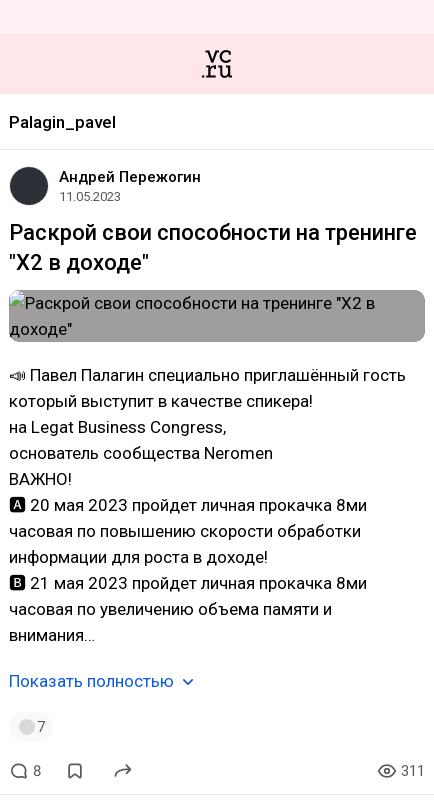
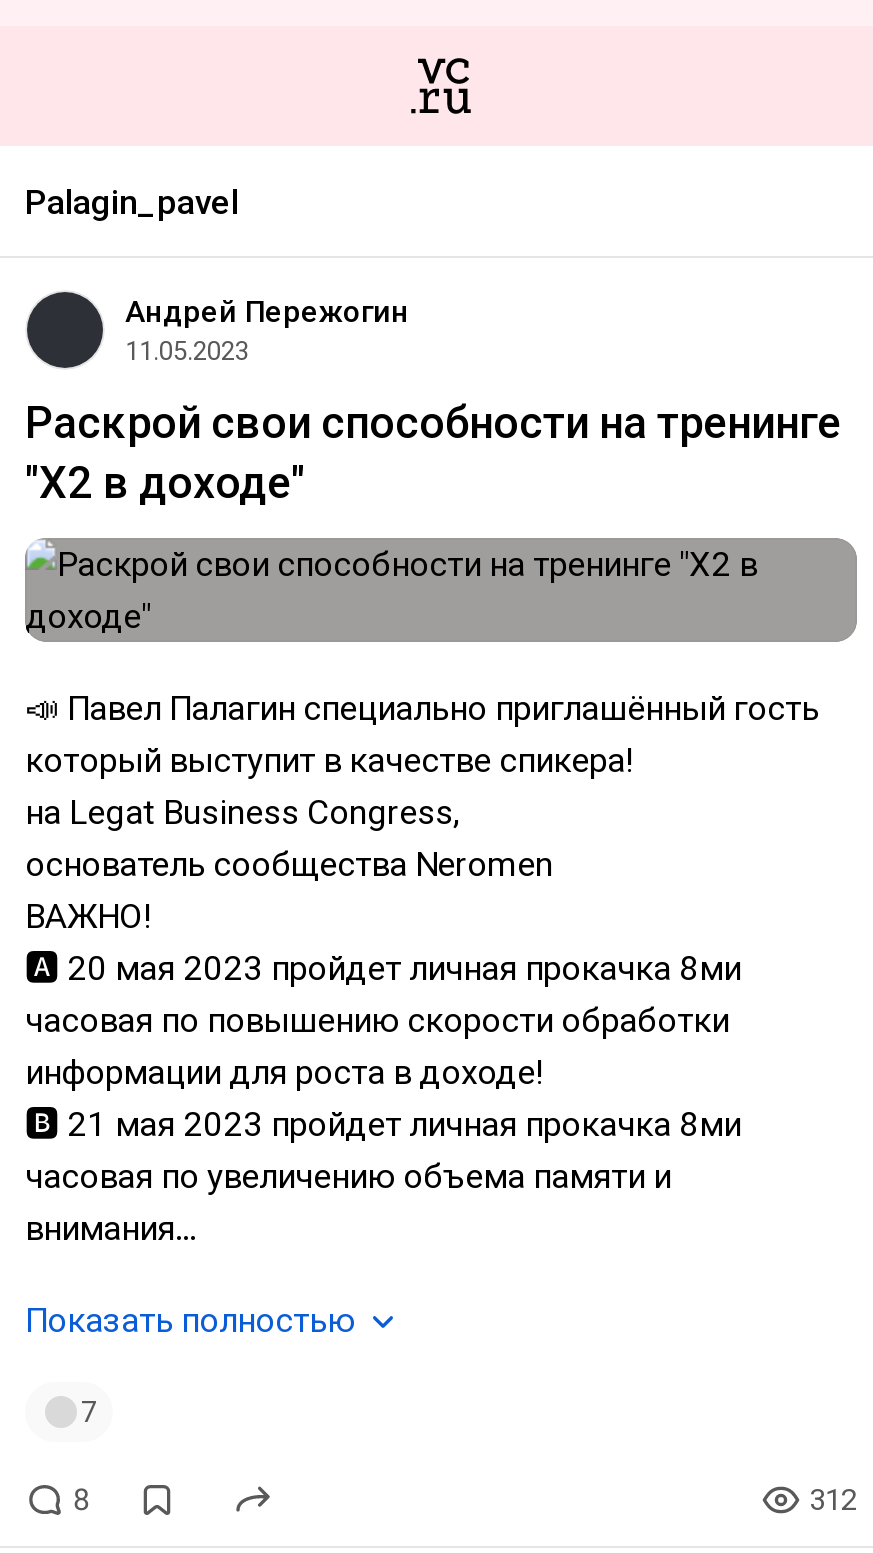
- 311
+ 312
